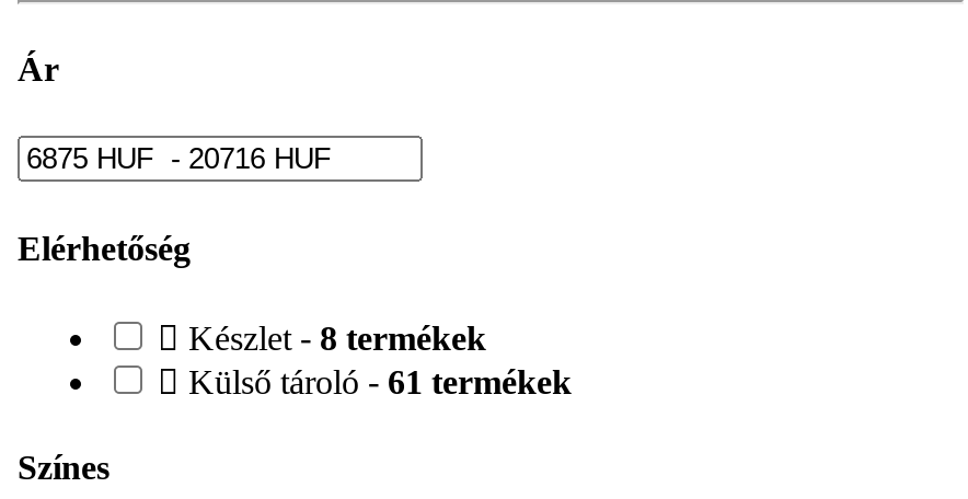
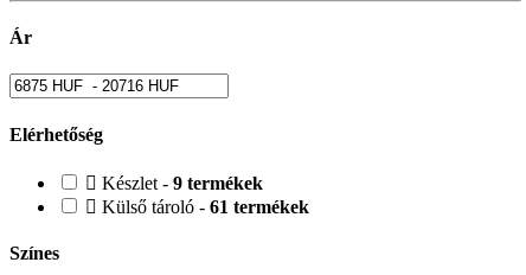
- Készlet - 8 termékek
+ Készlet - 9 termékek
